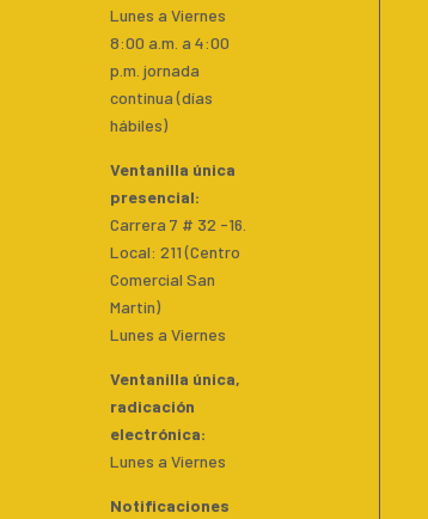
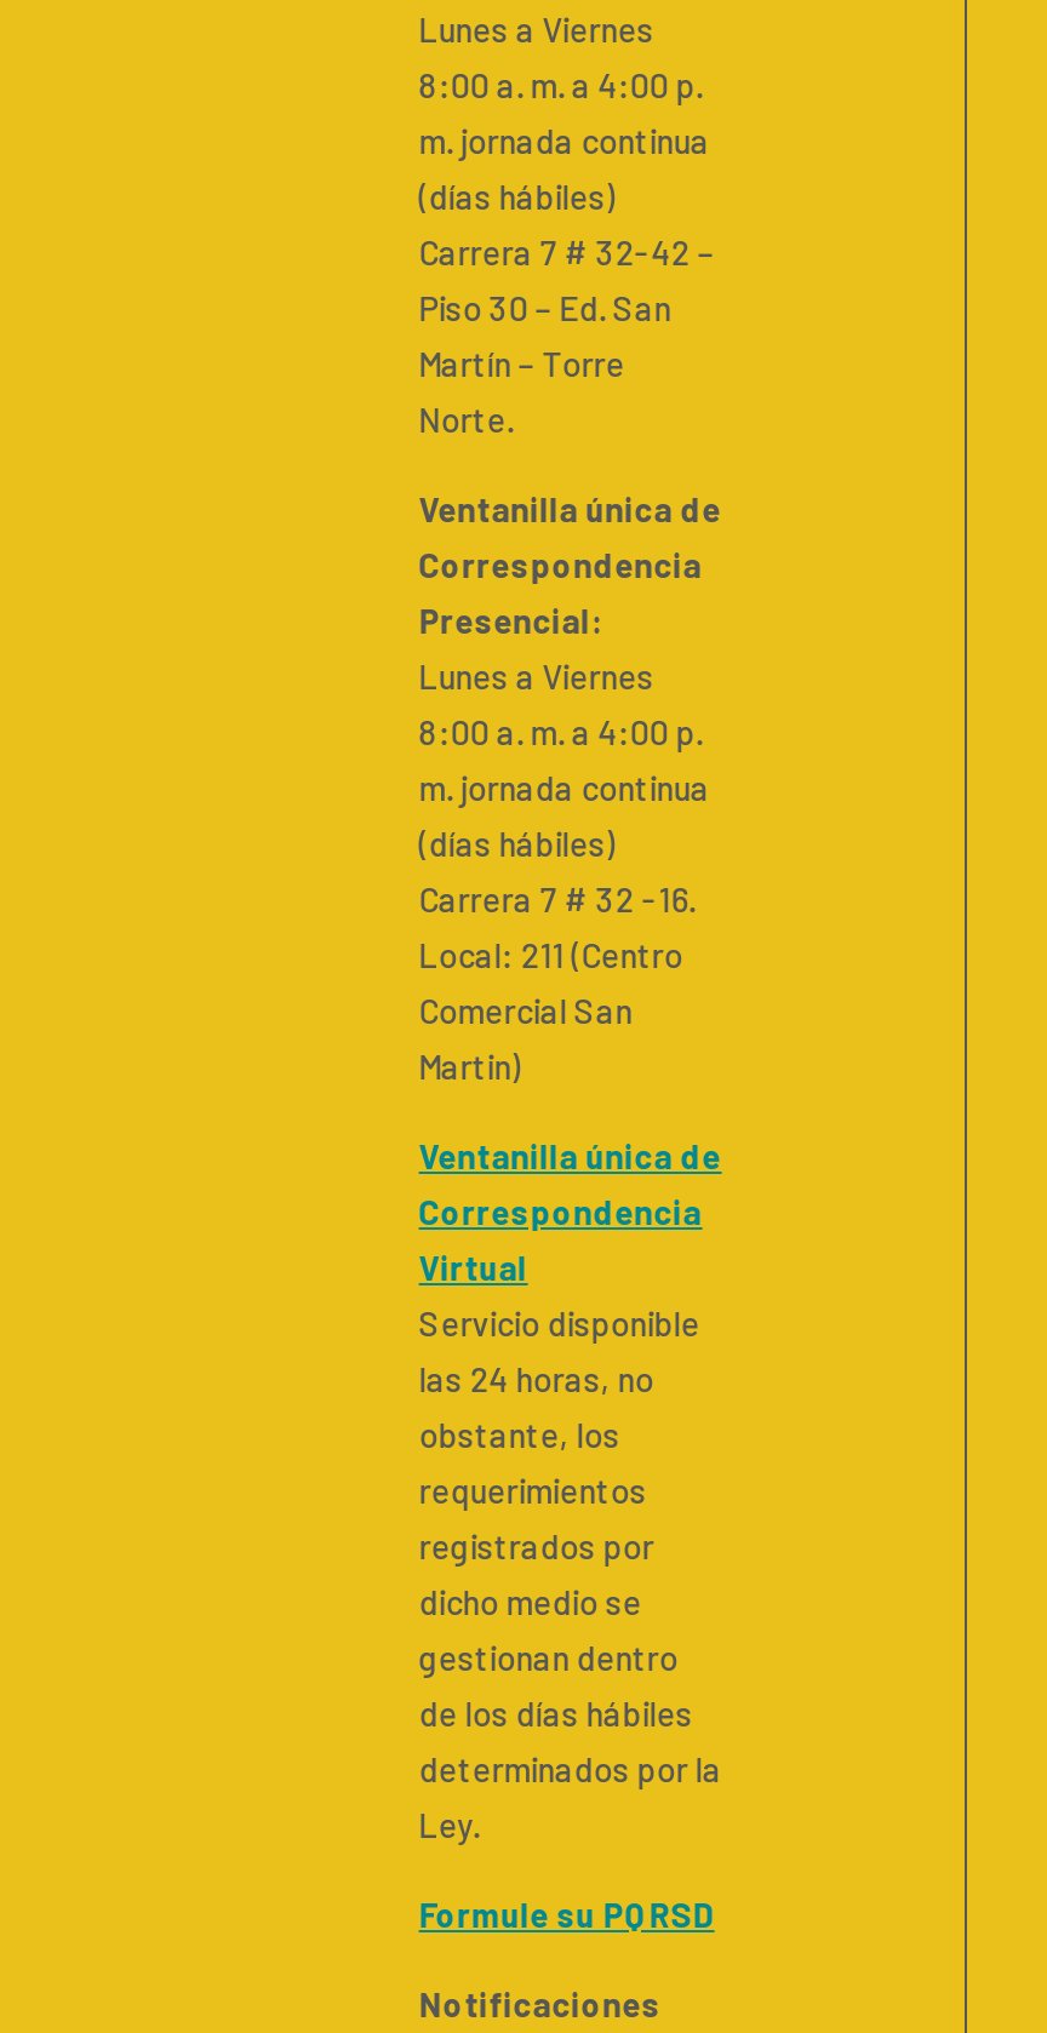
- 8:00 a.m. a 4:00
- p.m. jornada
- continua (días
- hábiles)
+ 8:00 a. m. a 4:00 p.
+ m. jornada continua
+ (días hábiles)
+ Carrera 7 # 32-42 –
+ Piso 30 – Ed. San
+ Martín – Torre
+ Norte.

- Ventanilla única
- presencial:
+ Ventanilla única de
+ Correspondencia
+ Presencial:
+ Lunes a Viernes
+ 8:00 a. m. a 4:00 p.
+ m. jornada continua
+ (días hábiles)

- Lunes a Viernes
+ Ventanilla única de
+ Correspondencia
+ Virtual
+ Servicio disponible
+ las 24 horas, no
+ obstante, los
+ requerimientos
+ registrados por
+ dicho medio se
+ gestionan dentro
+ de los días hábiles
+ determinados por la
+ Ley.

- Ventanilla única,
- radicación
- electrónica:
- Lunes a Viernes
+ Formule su PQRSD
